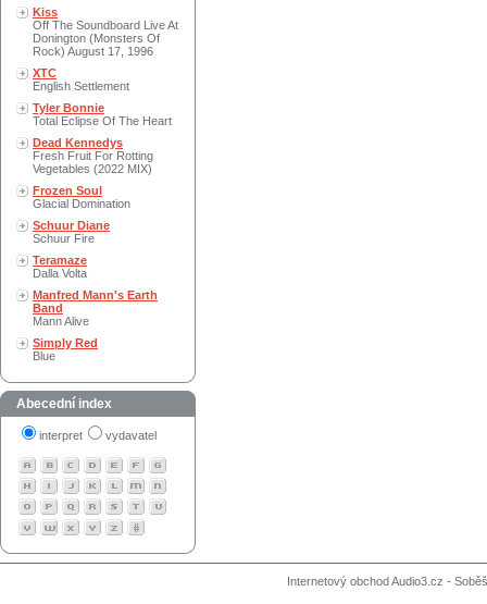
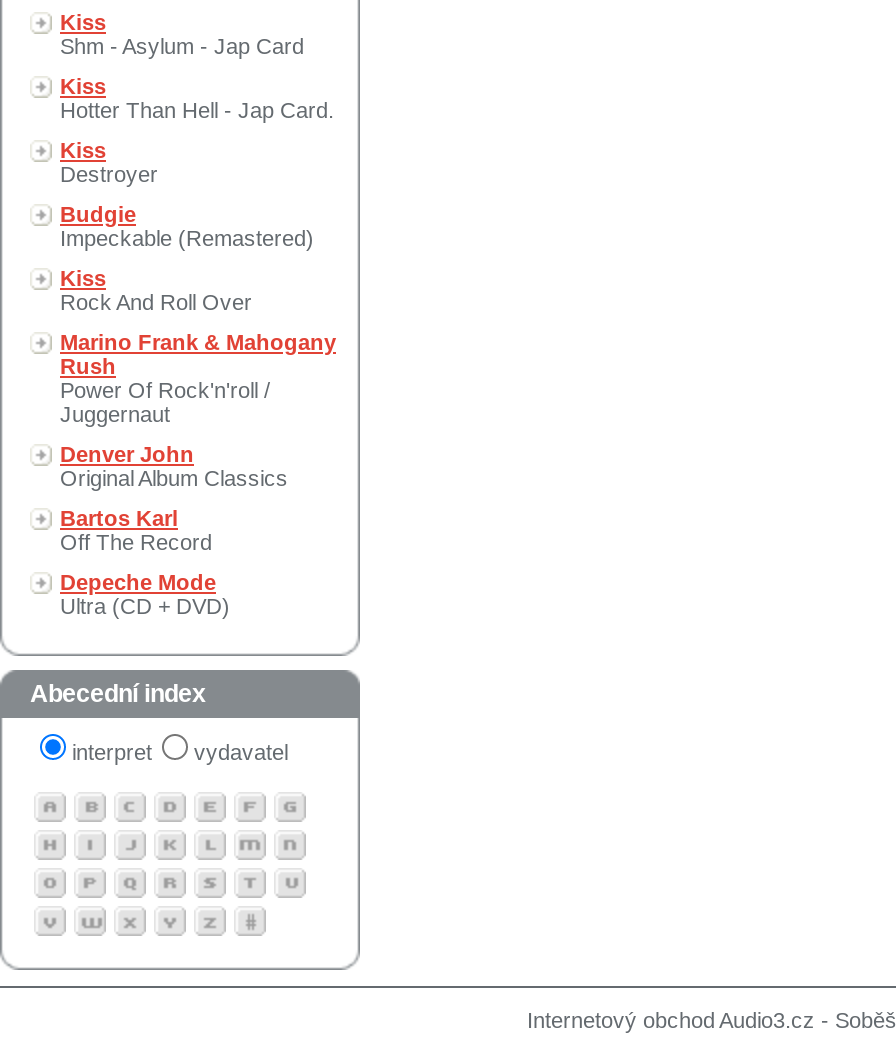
- Off The Soundboard Live At
- Donington (Monsters Of
- Rock) August 17, 1996
+ Shm - Asylum - Jap Card

- XTC
- English Settlement
+ Kiss
+ Hotter Than Hell - Jap Card.

- Tyler Bonnie
- Total Eclipse Of The Heart
+ Kiss
+ Destroyer

- Dead Kennedys
- Fresh Fruit For Rotting
- Vegetables (2022 MIX)
+ Budgie
+ Impeckable (Remastered)

- Frozen Soul
- Glacial Domination
+ Kiss
+ Rock And Roll Over

- Schuur Diane
- Schuur Fire
+ Marino Frank & Mahogany
+ Rush
+ Power Of Rock'n'roll /
+ Juggernaut

- Teramaze
- Dalla Volta
+ Denver John
+ Original Album Classics

- Manfred Mann's Earth
- Band
- Mann Alive
+ Bartos Karl
+ Off The Record

- Simply Red
- Blue
+ Depeche Mode
+ Ultra (CD + DVD)
